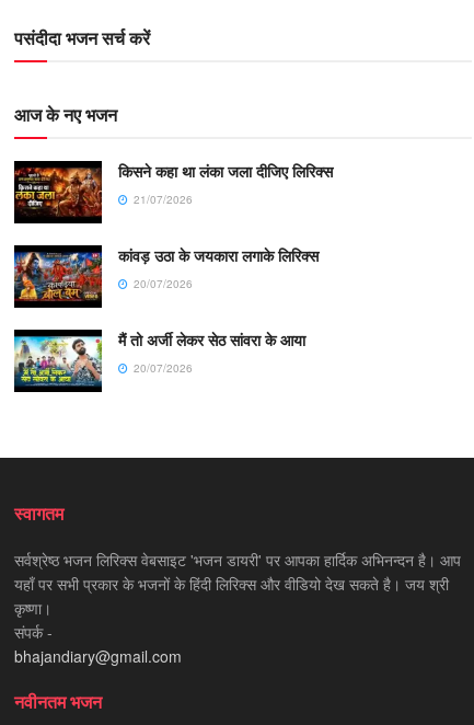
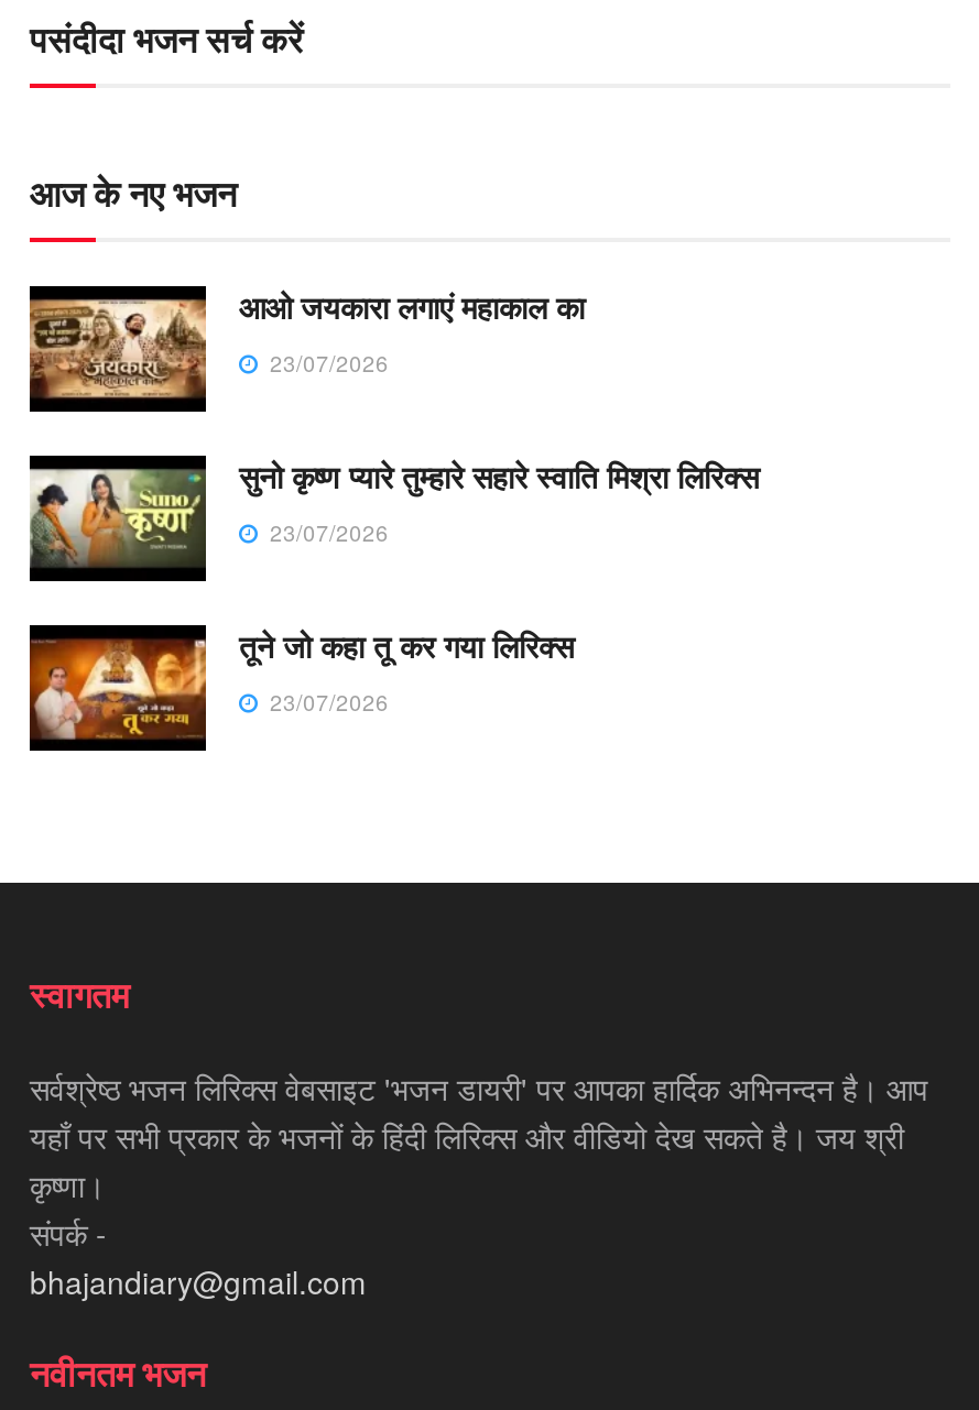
- [image]
- किसने कहा था लंका जला दीजिए लिरिक्स
- 21/07/2026
+ [image]
+ आओ जयकारा लगाएं महाकाल का
+ 23/07/2026

- [image]
- कांवड़ उठा के जयकारा लगाके लिरिक्स
- 20/07/2026
+ [image]
+ सुनो कृष्ण प्यारे तुम्हारे सहारे स्वाति मिश्रा लिरिक्स
+ 23/07/2026

- [image]
- मैं तो अर्जी लेकर सेठ सांवरा के आया
- 20/07/2026
+ [image]
+ तूने जो कहा तू कर गया लिरिक्स
+ 23/07/2026
